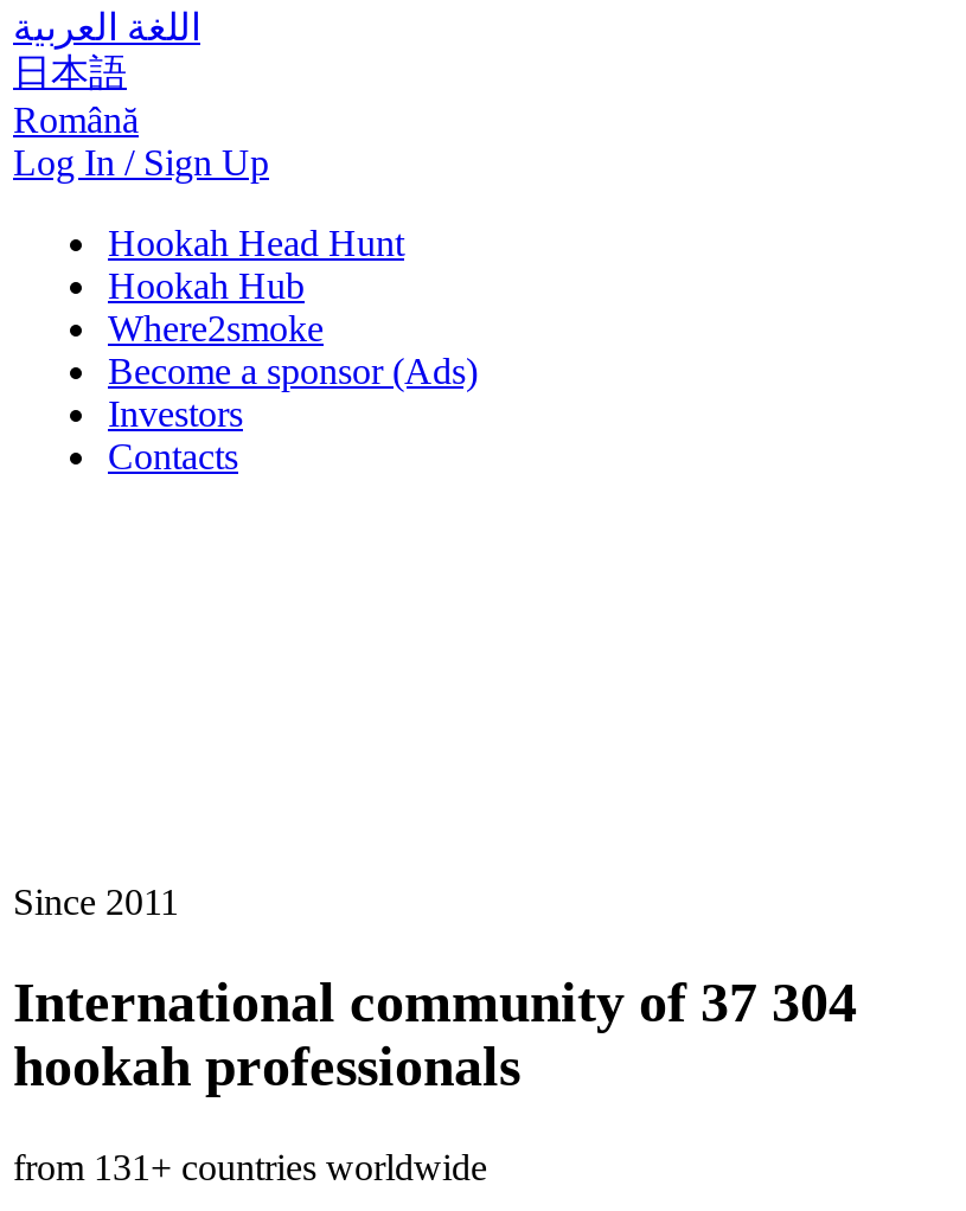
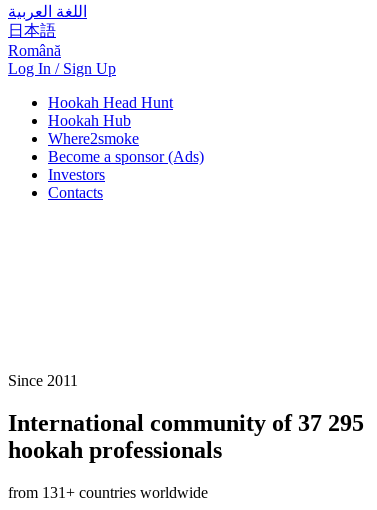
- International community of 37 304
+ International community of 37 295
